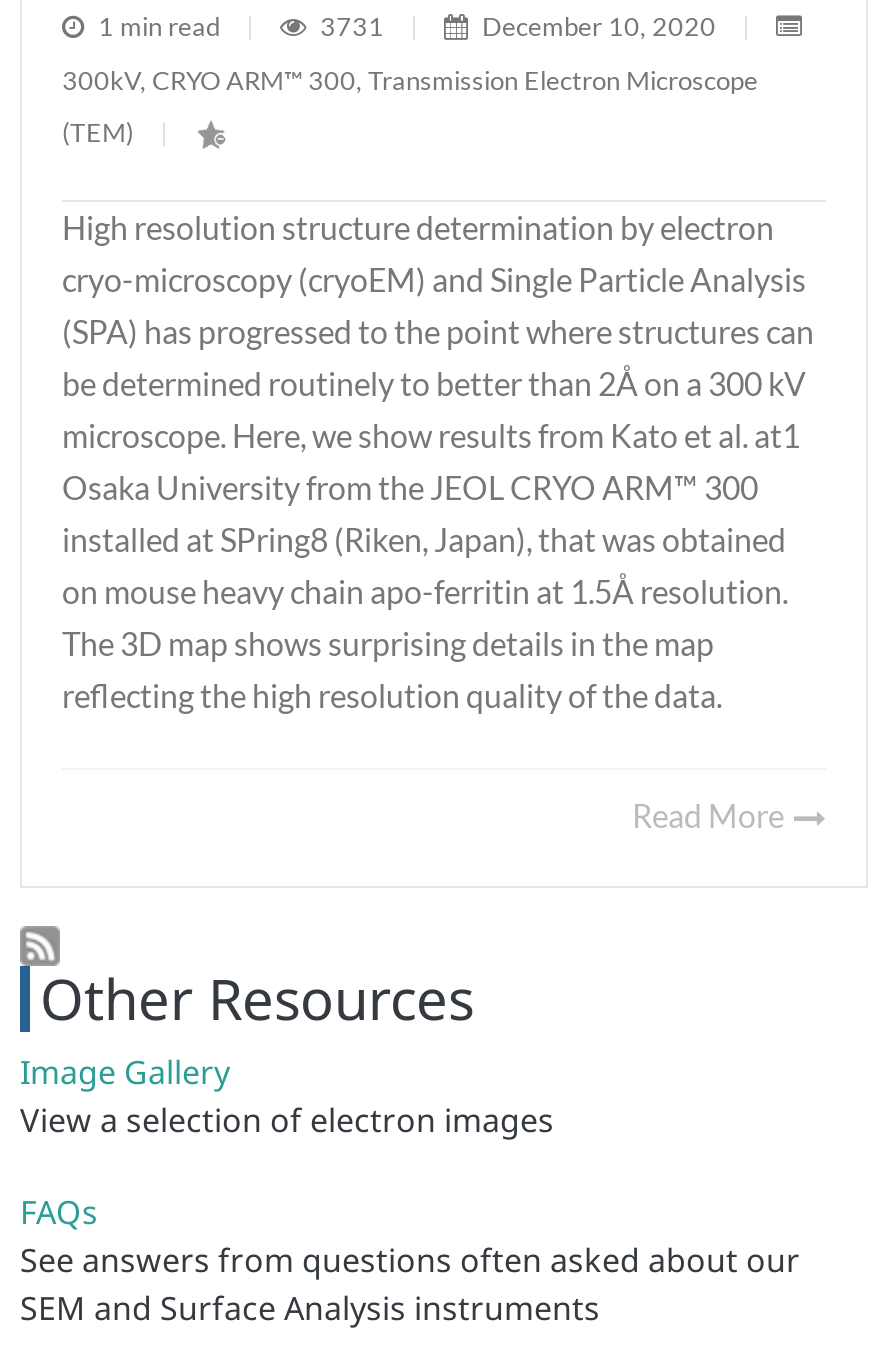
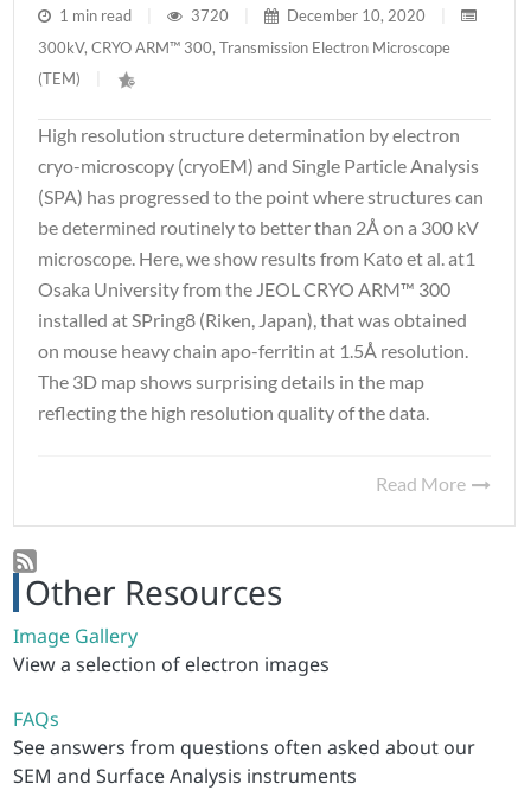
- 3731
+ 3720
